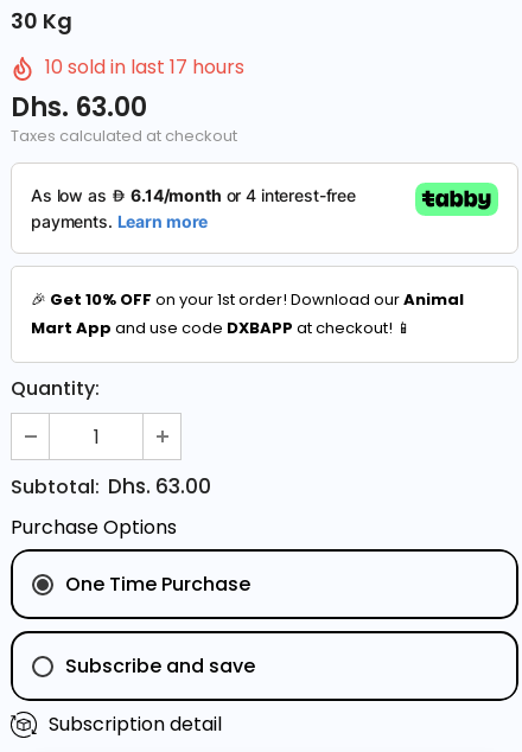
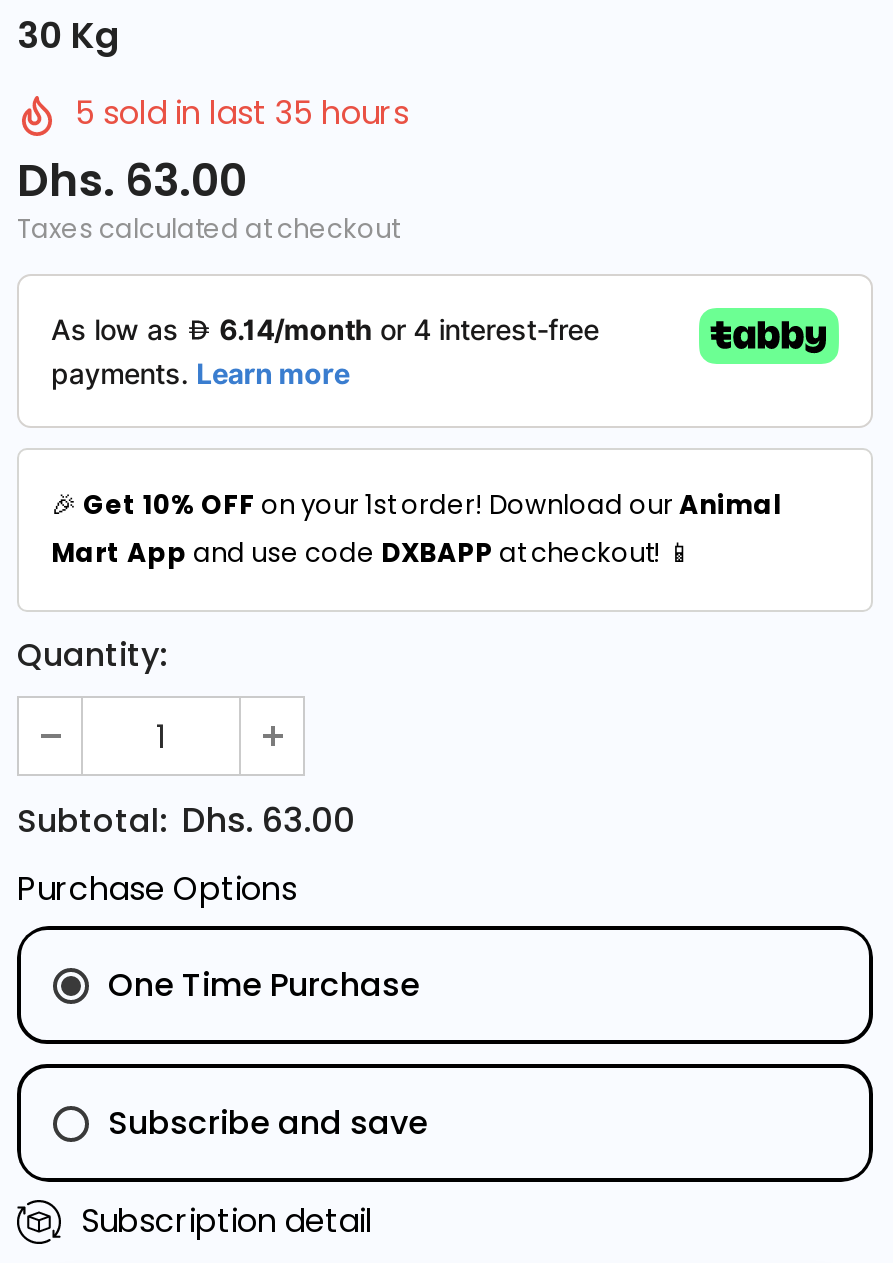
- 10 sold in last 17 hours
+ 5 sold in last 35 hours
